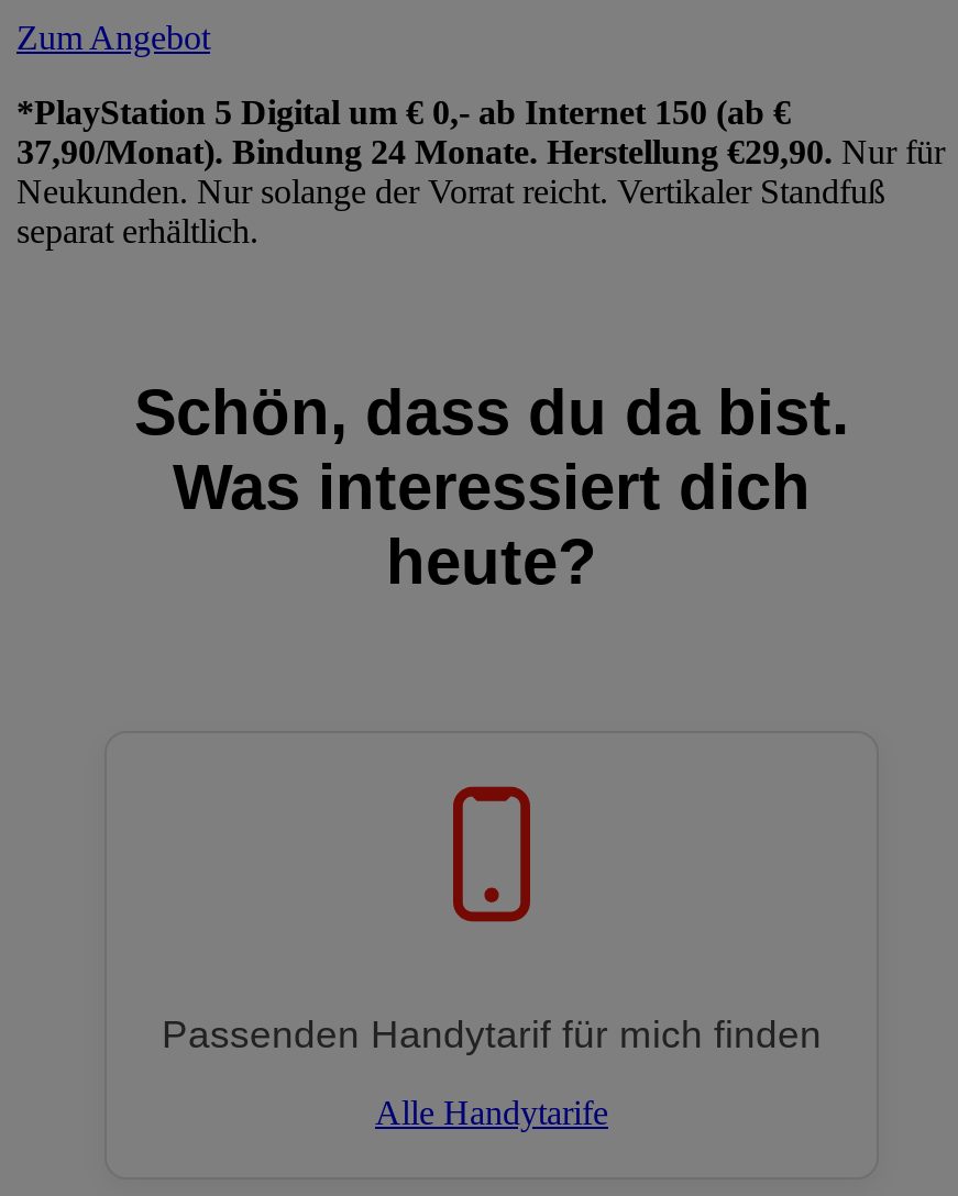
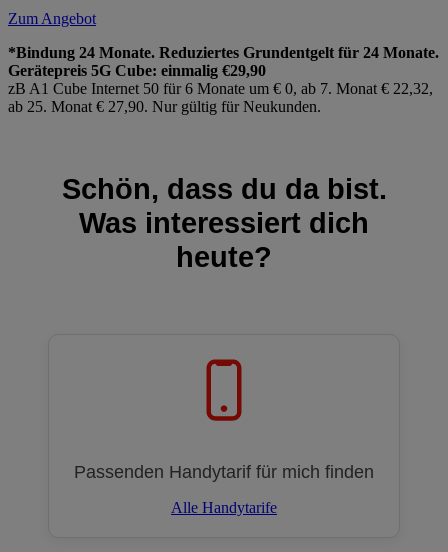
- *PlayStation 5 Digital um € 0,- ab Internet 150 (ab €
- 37,90/Monat). Bindung 24 Monate. Herstellung €29,90. Nur für
- Neukunden. Nur solange der Vorrat reicht. Vertikaler Standfuß
- separat erhältlich.
+ *Bindung 24 Monate. Reduziertes Grundentgelt für 24 Monate.
+ Gerätepreis 5G Cube: einmalig €29,90
+ zB A1 Cube Internet 50 für 6 Monate um € 0, ab 7. Monat € 22,32,
+ ab 25. Monat € 27,90. Nur gültig für Neukunden.
